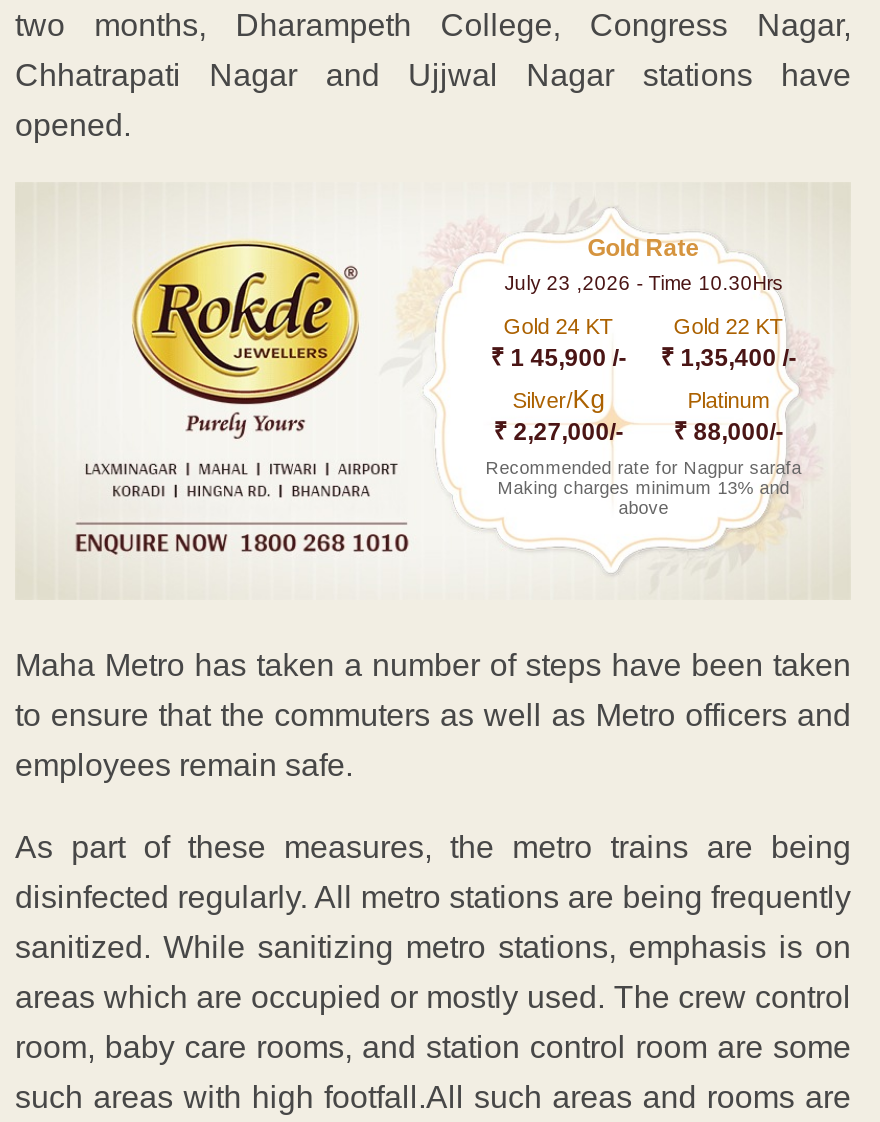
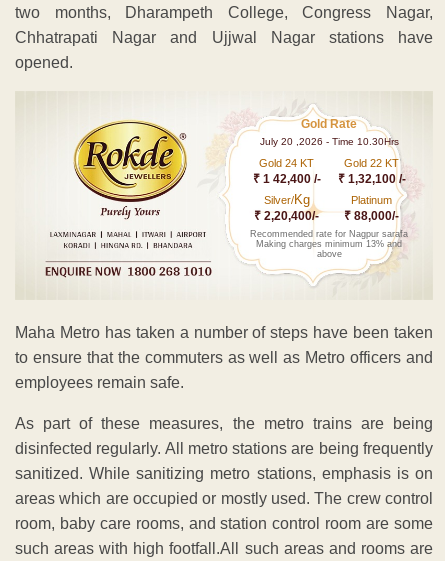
- July 23 ,2026 - Time 10.30Hrs
+ July 20 ,2026 - Time 10.30Hrs

- ₹ 1 45,900 /-
+ ₹ 1 42,400 /-

- ₹ 1,35,400 /-
+ ₹ 1,32,100 /-

- ₹ 2,27,000/- ₹ 88,000/-
+ ₹ 2,20,400/- ₹ 88,000/-
